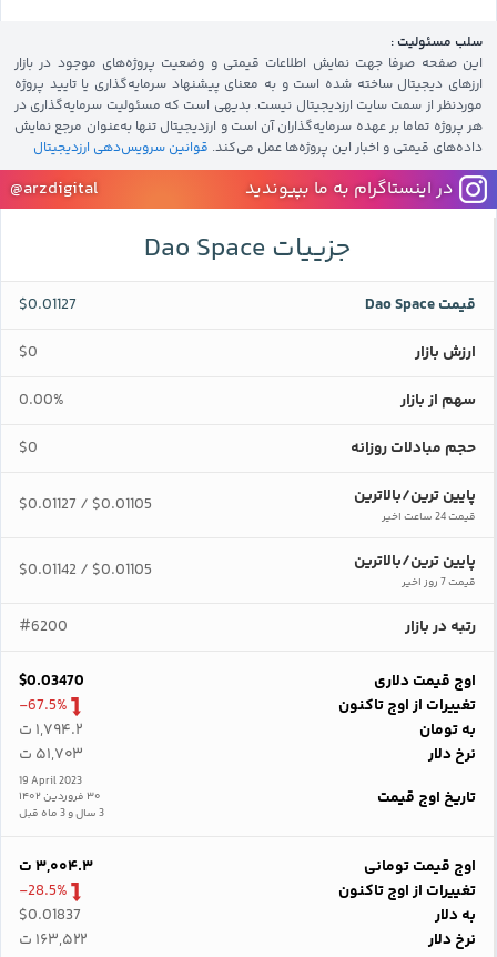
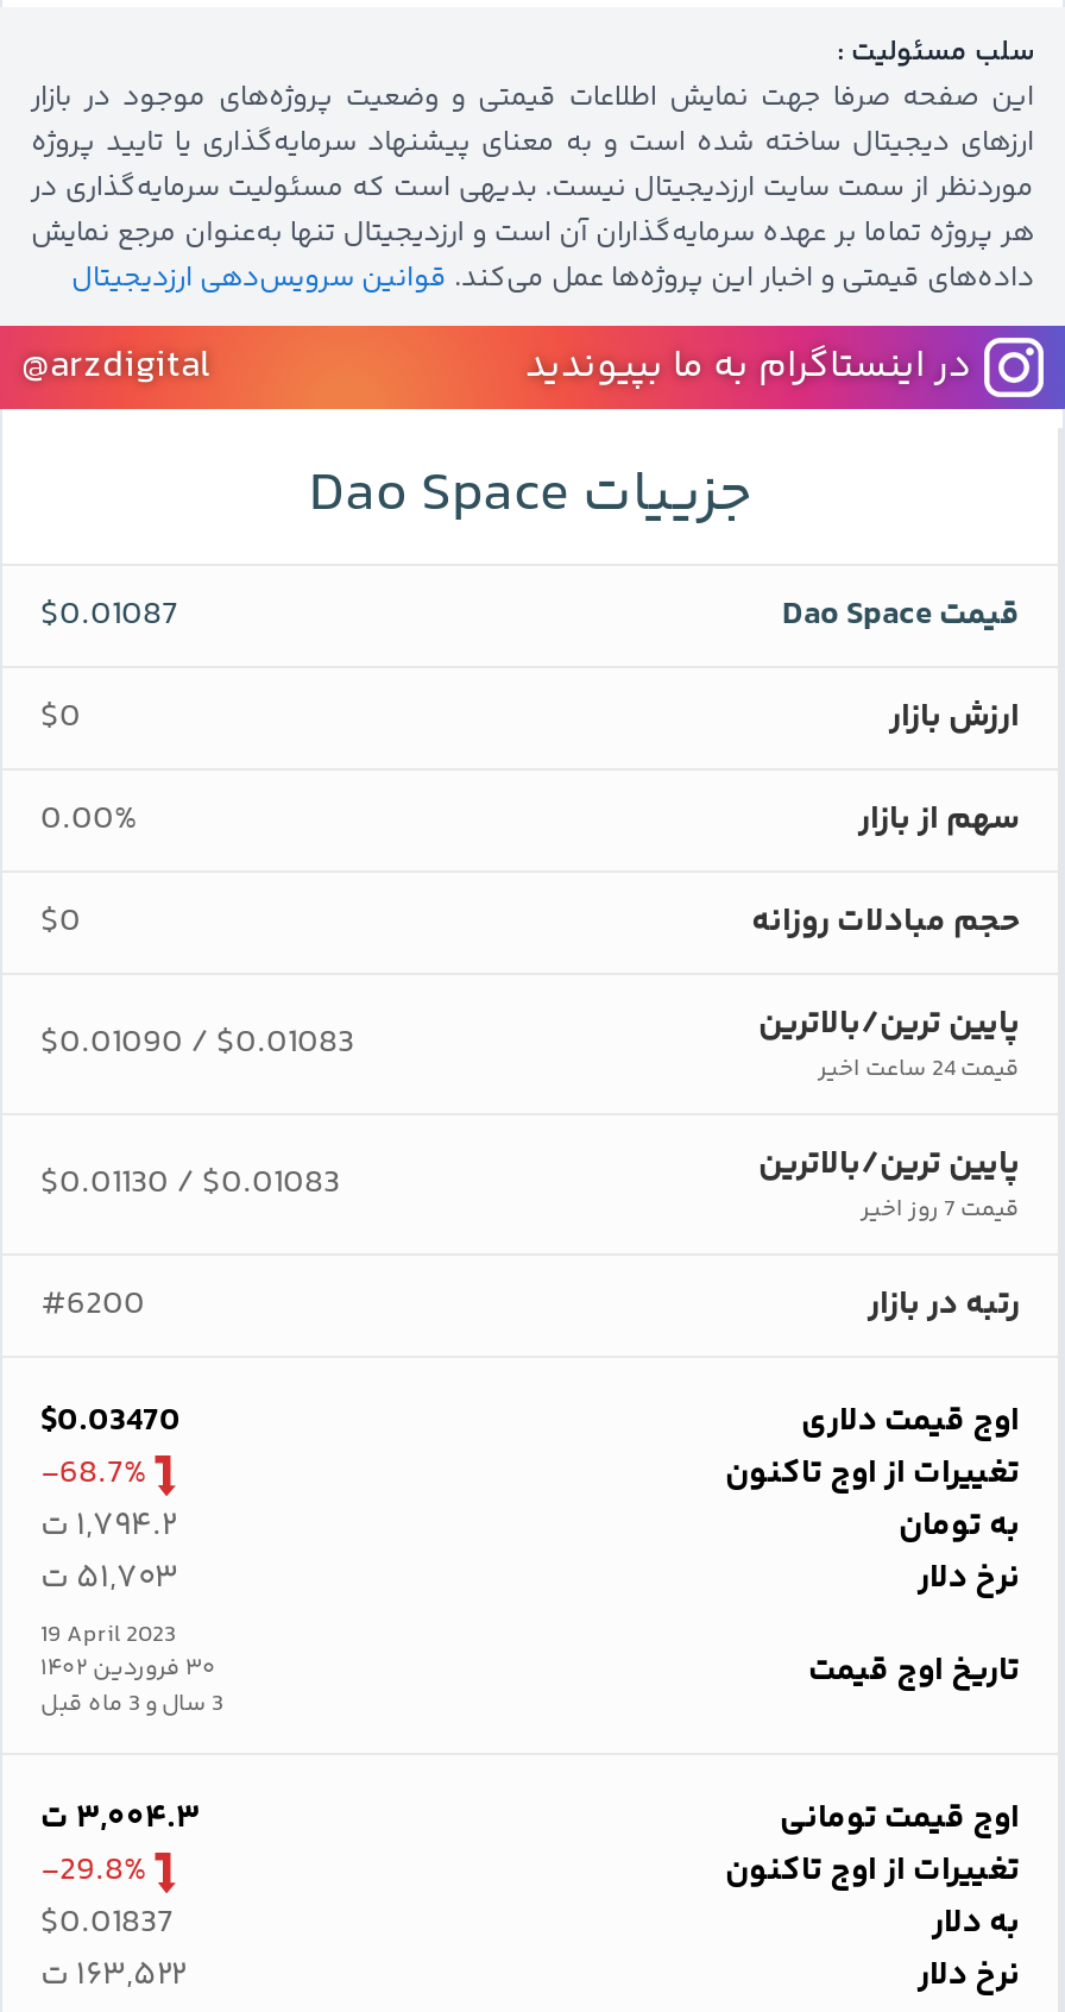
- $0.01127
+ $0.01087

- $0.01127 / $0.01105
+ $0.01090 / $0.01083

- $0.01142 / $0.01105
+ $0.01130 / $0.01083

- -67.5%
+ -68.7%

- -28.5%
+ -29.8%
